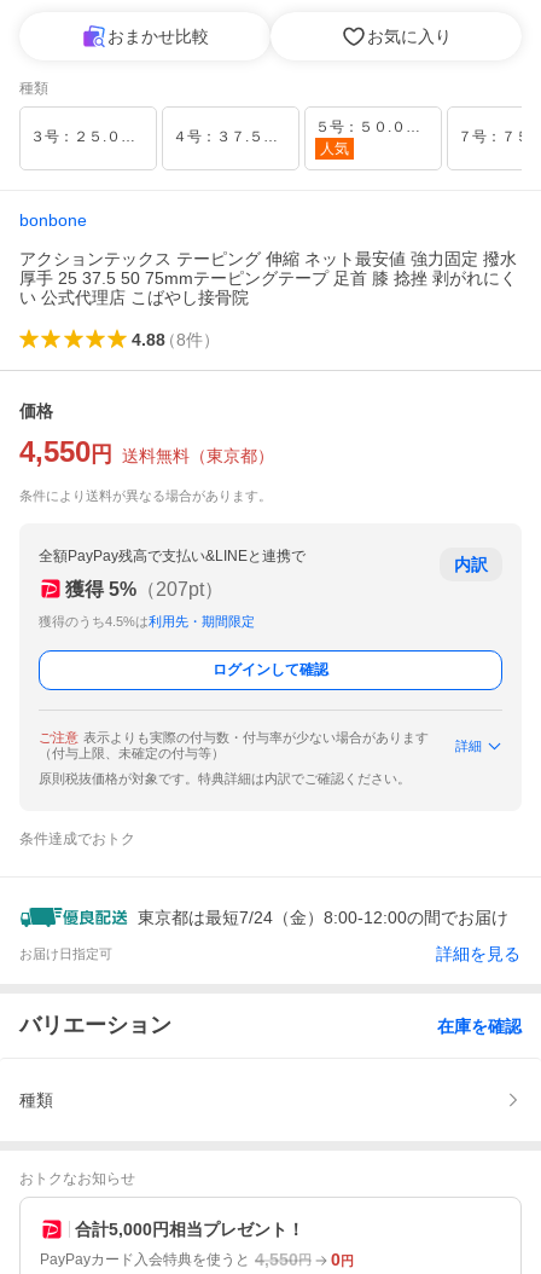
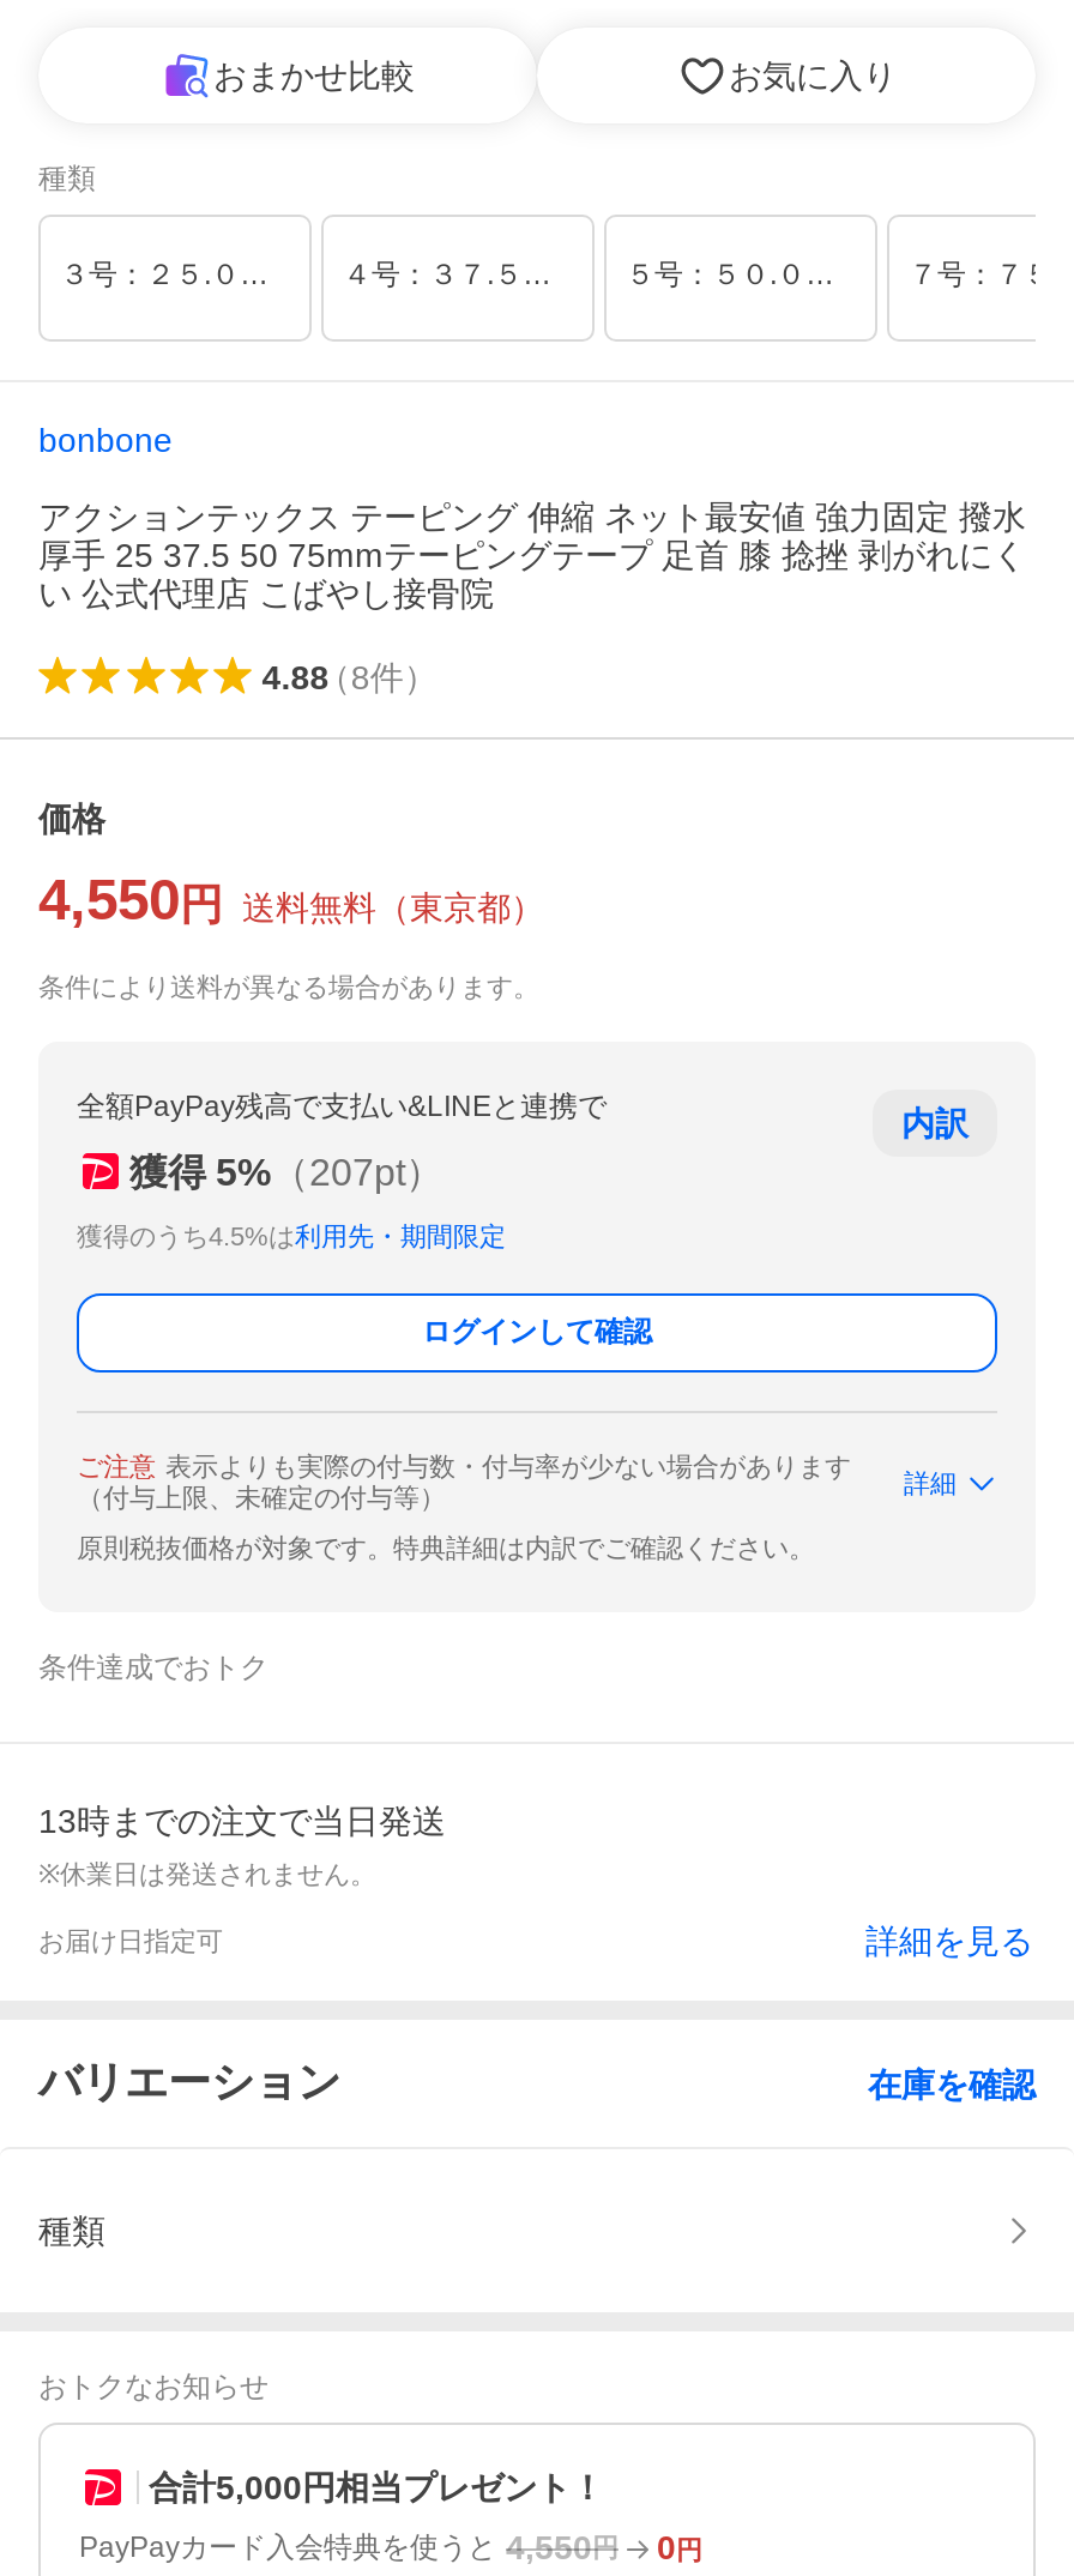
- 人気

- 東京都は最短7/24（金）8:00-12:00の間でお届け
+ 13時までの注文で当日発送
+ ※休業日は発送されません。
